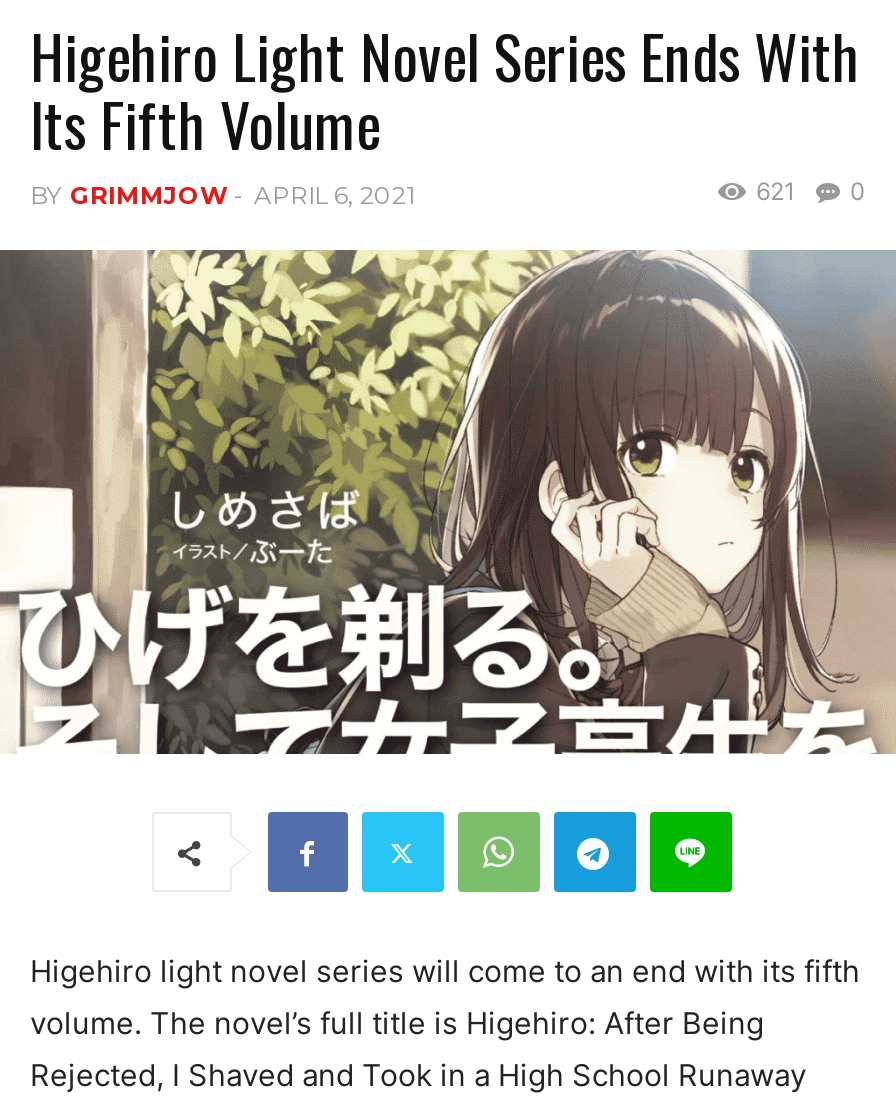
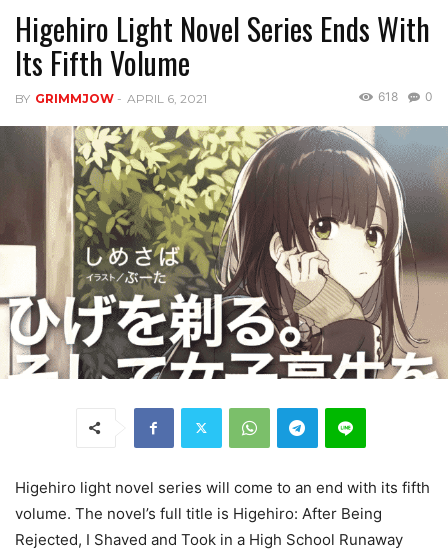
- 621 0
+ 618 0
